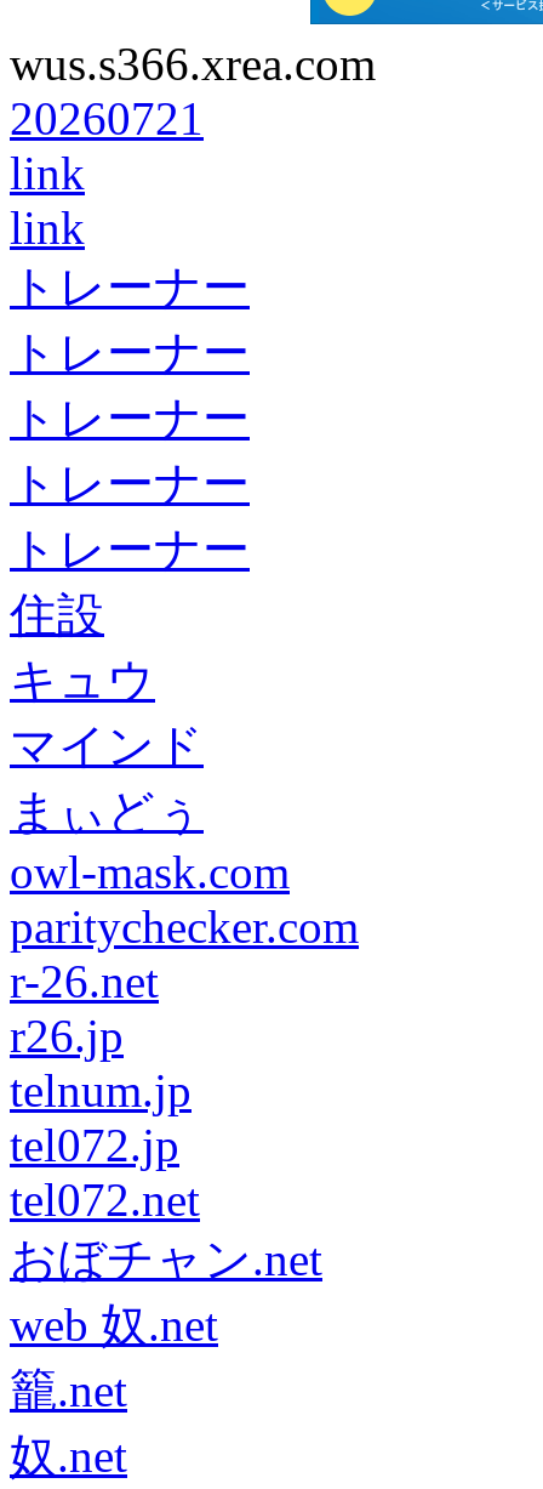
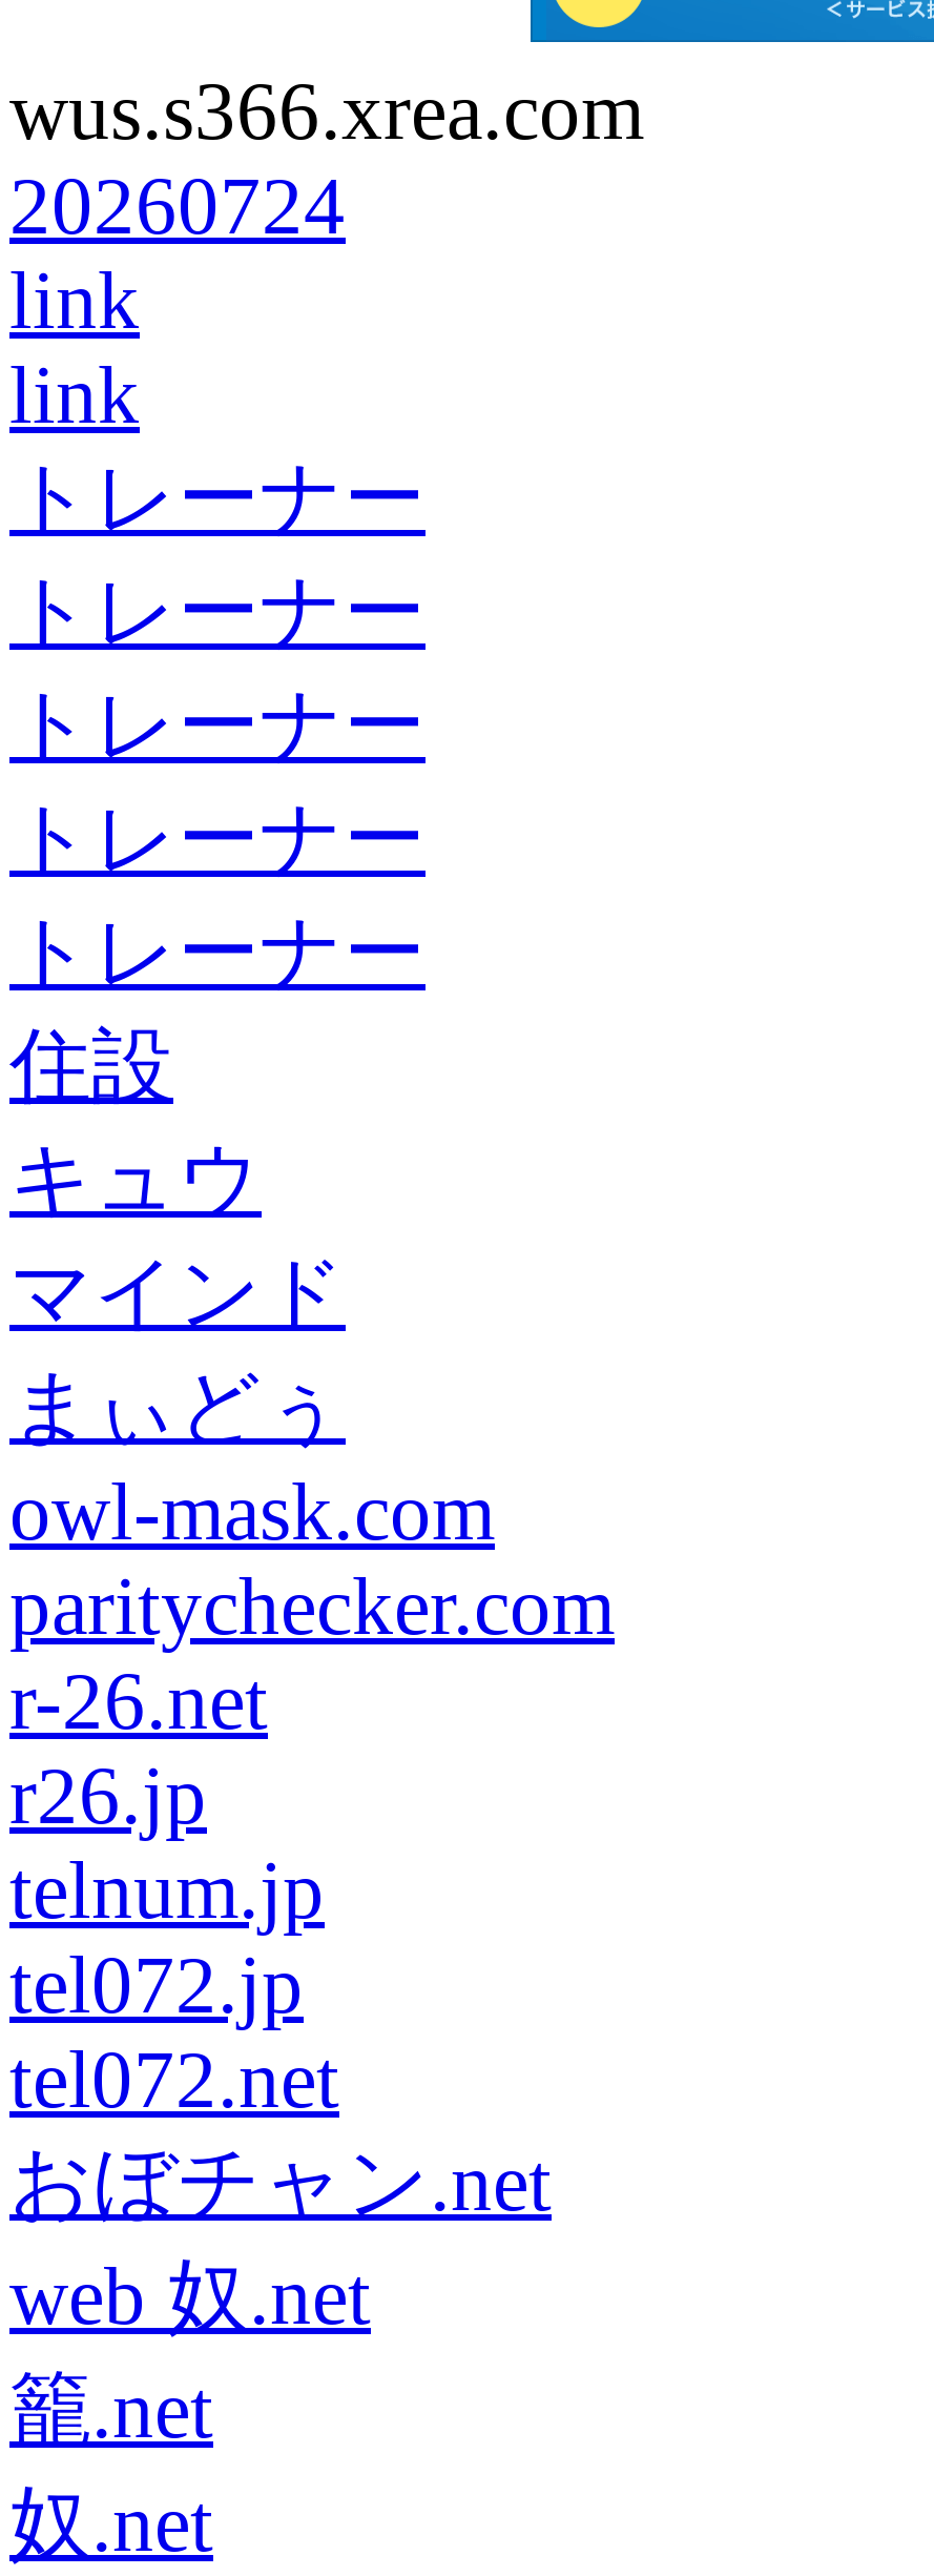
- 20260721
+ 20260724
